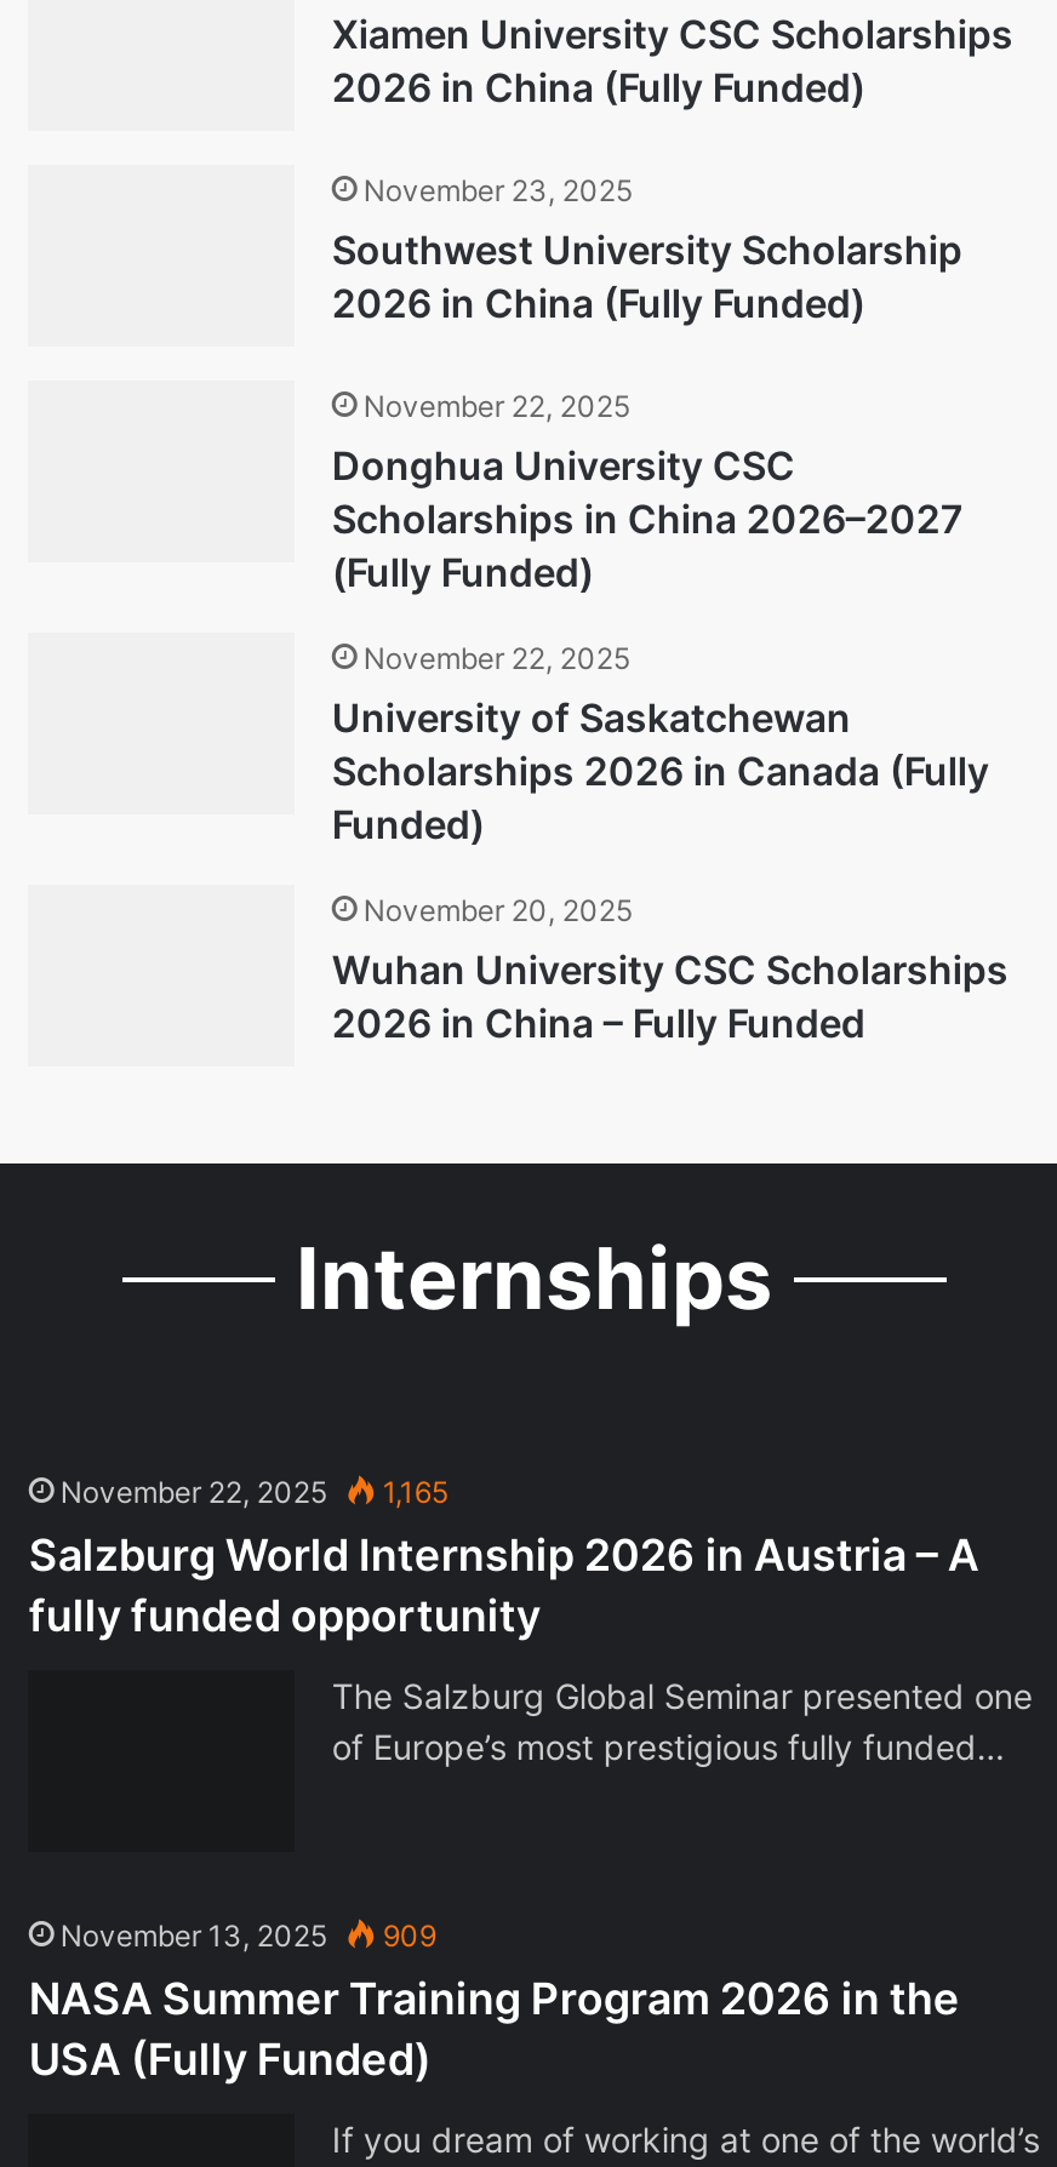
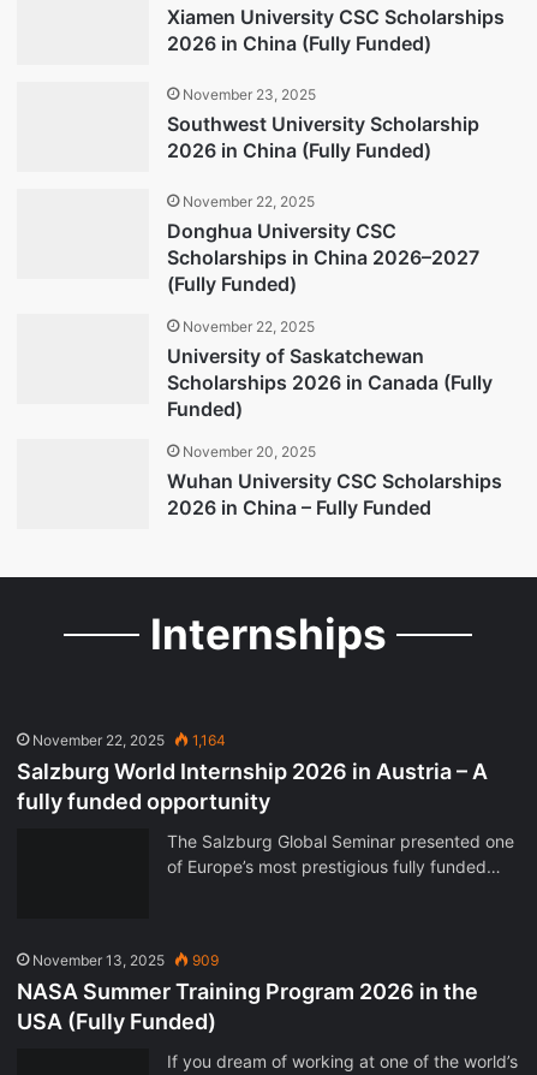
- November 22, 2025 1,165
+ November 22, 2025 1,164
